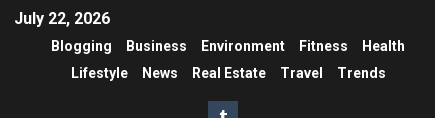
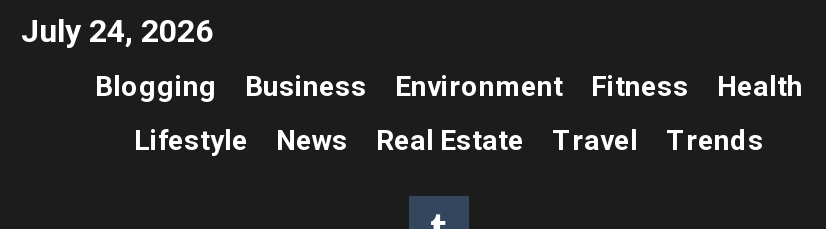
- July 22, 2026
+ July 24, 2026
